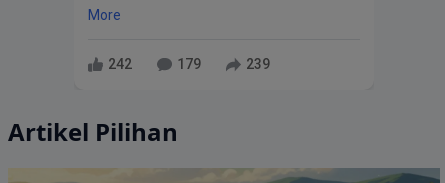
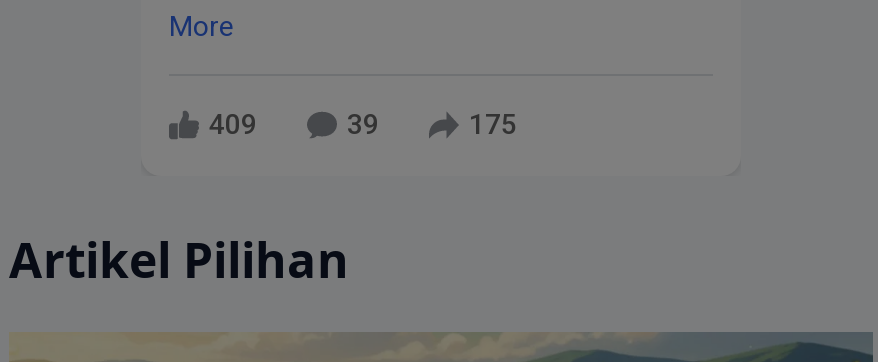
- 242
+ 409

- 179
+ 39

- 239
+ 175
